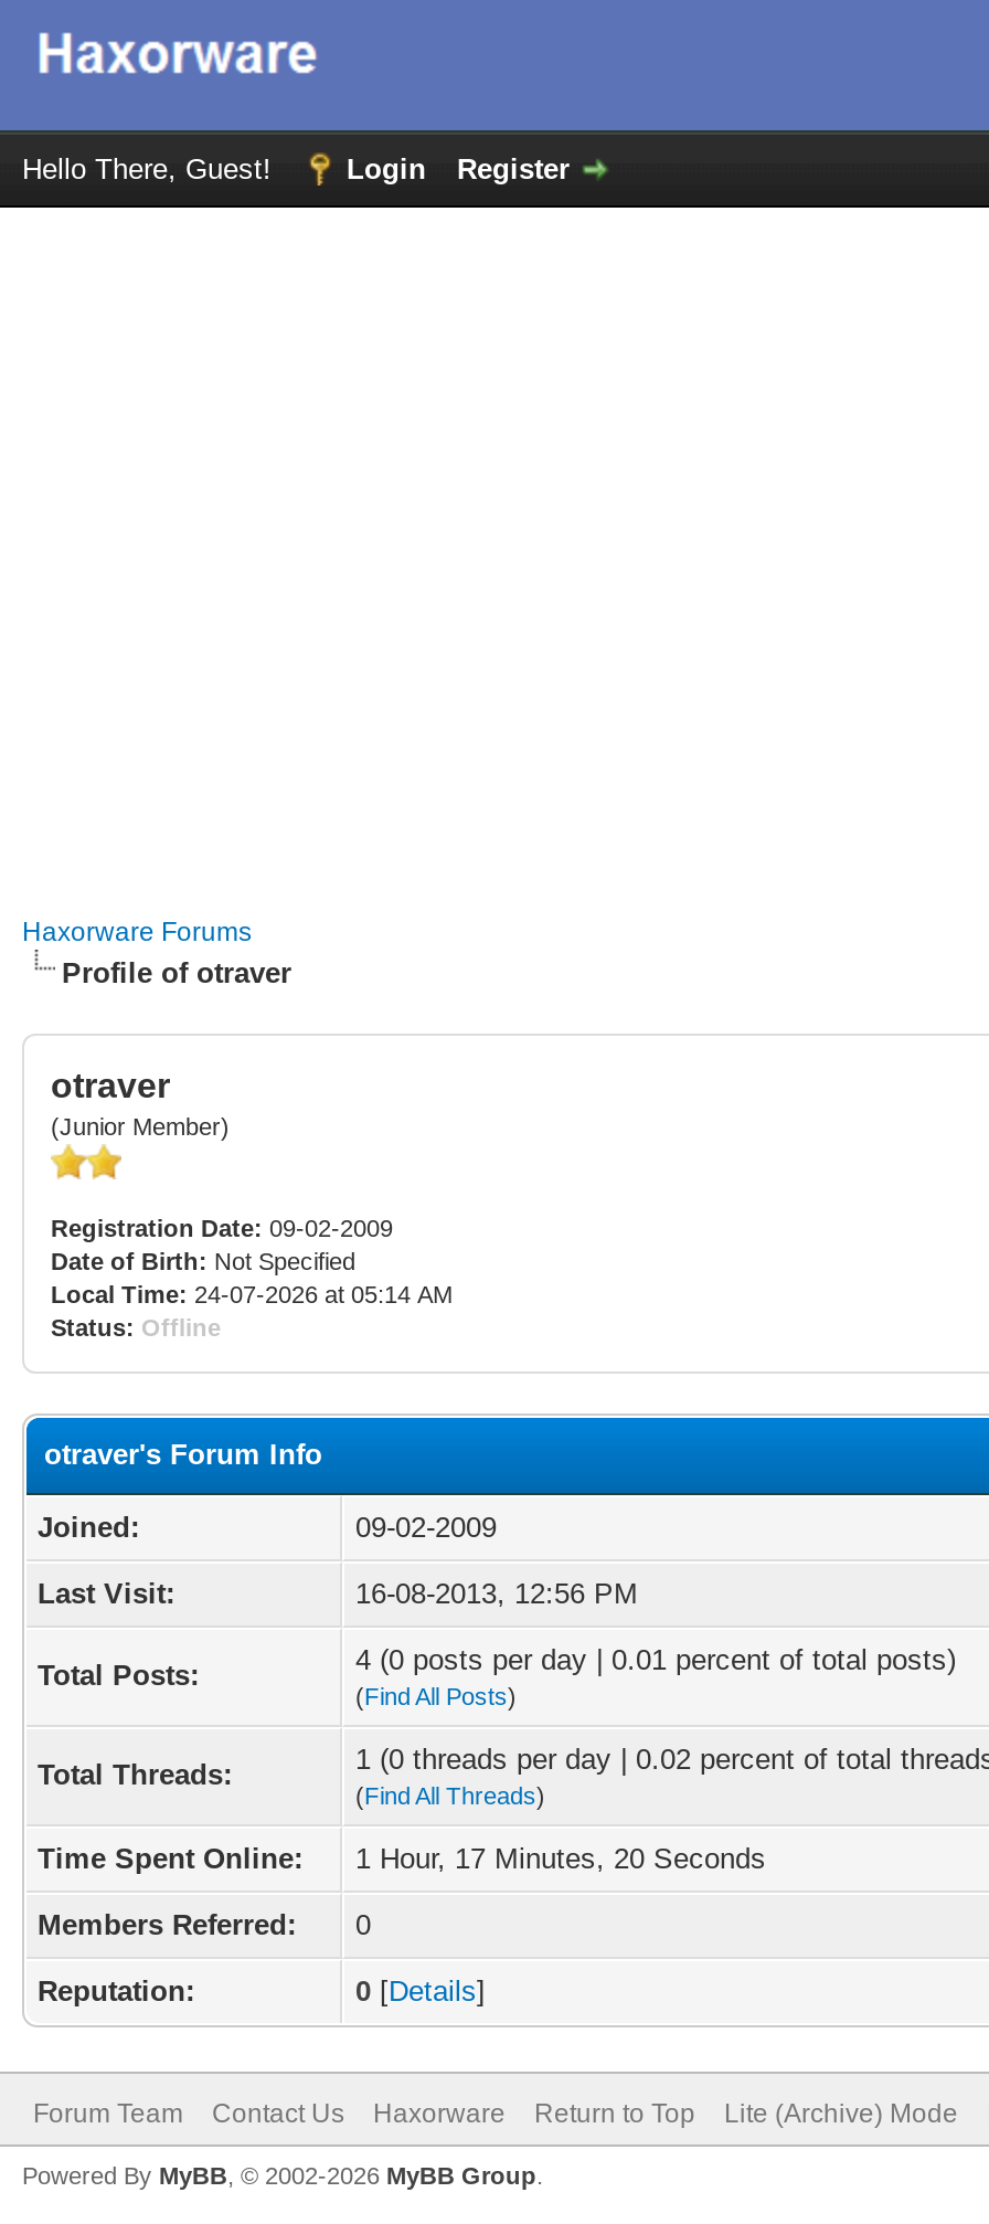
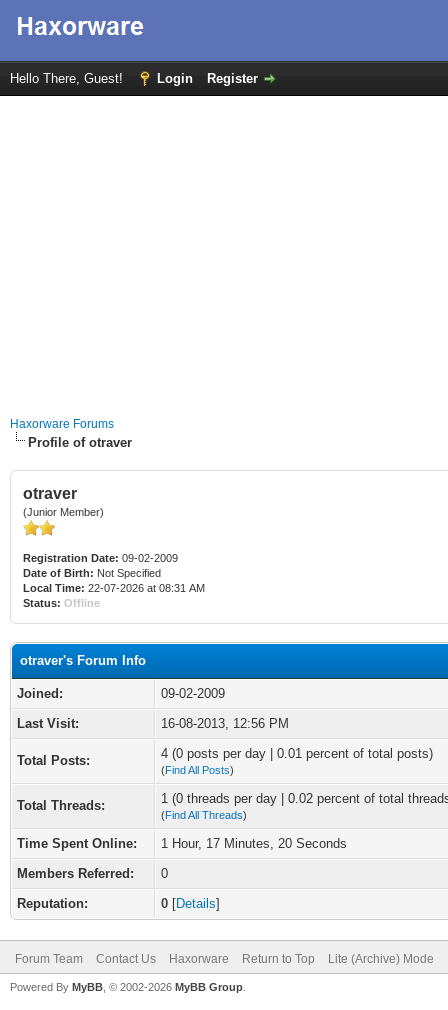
- Local Time: 24-07-2026 at 05:14 AM
+ Local Time: 22-07-2026 at 08:31 AM
